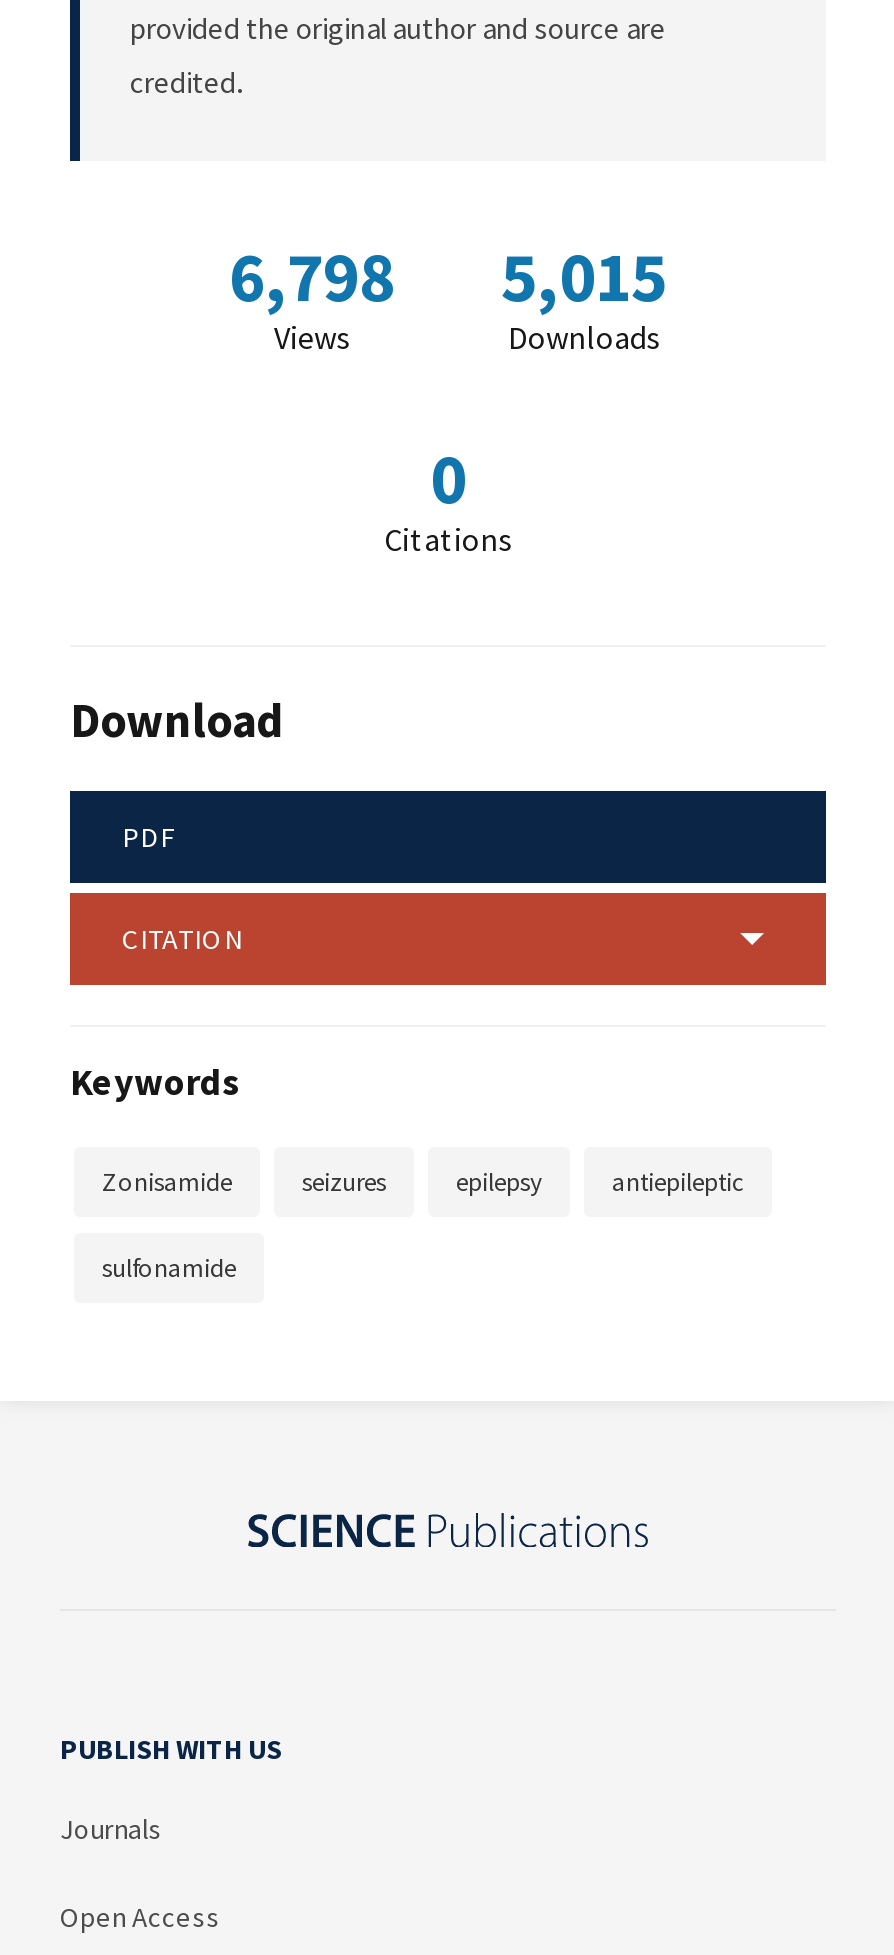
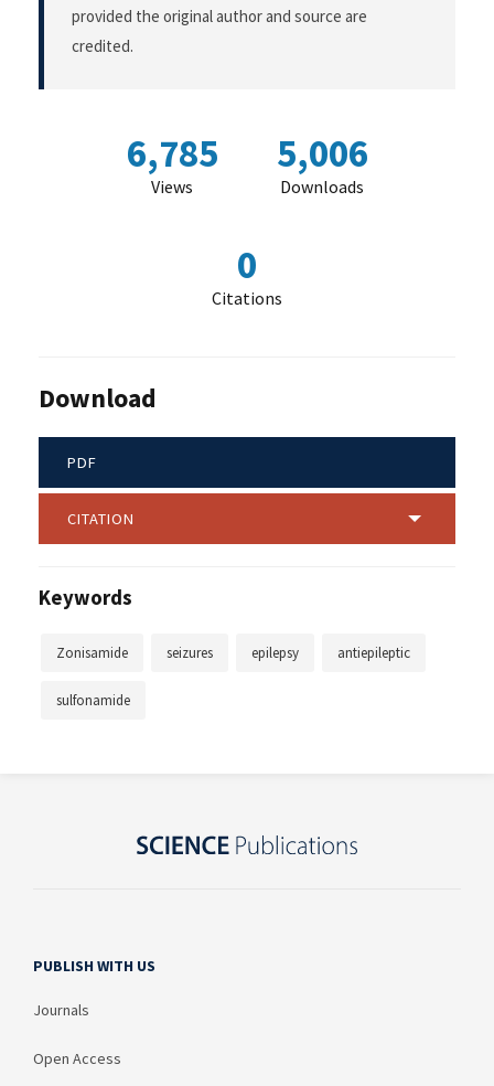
- 6,798
+ 6,785

- 5,015
+ 5,006
